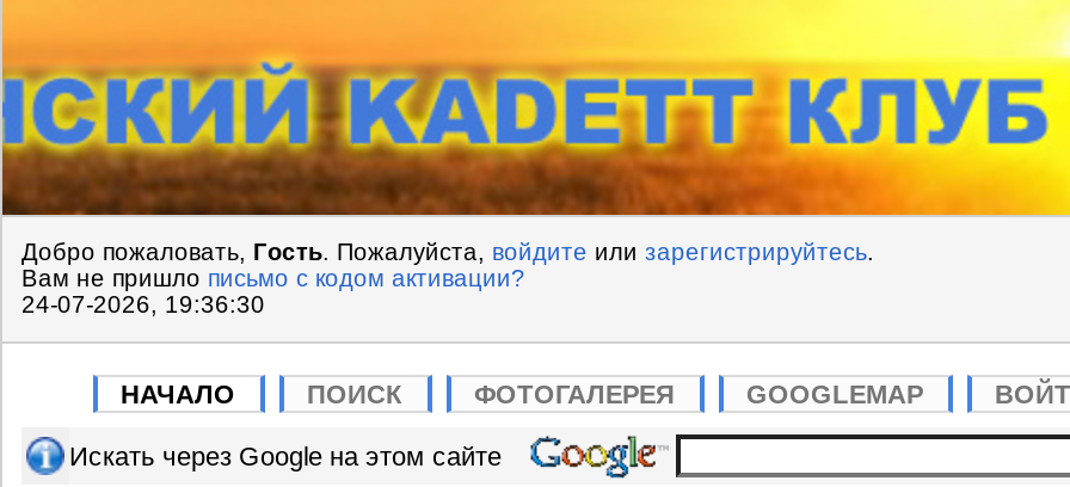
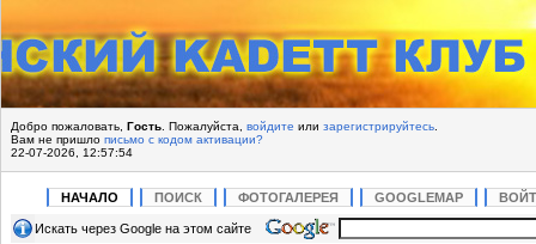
- 24-07-2026, 19:36:30
+ 22-07-2026, 12:57:54
